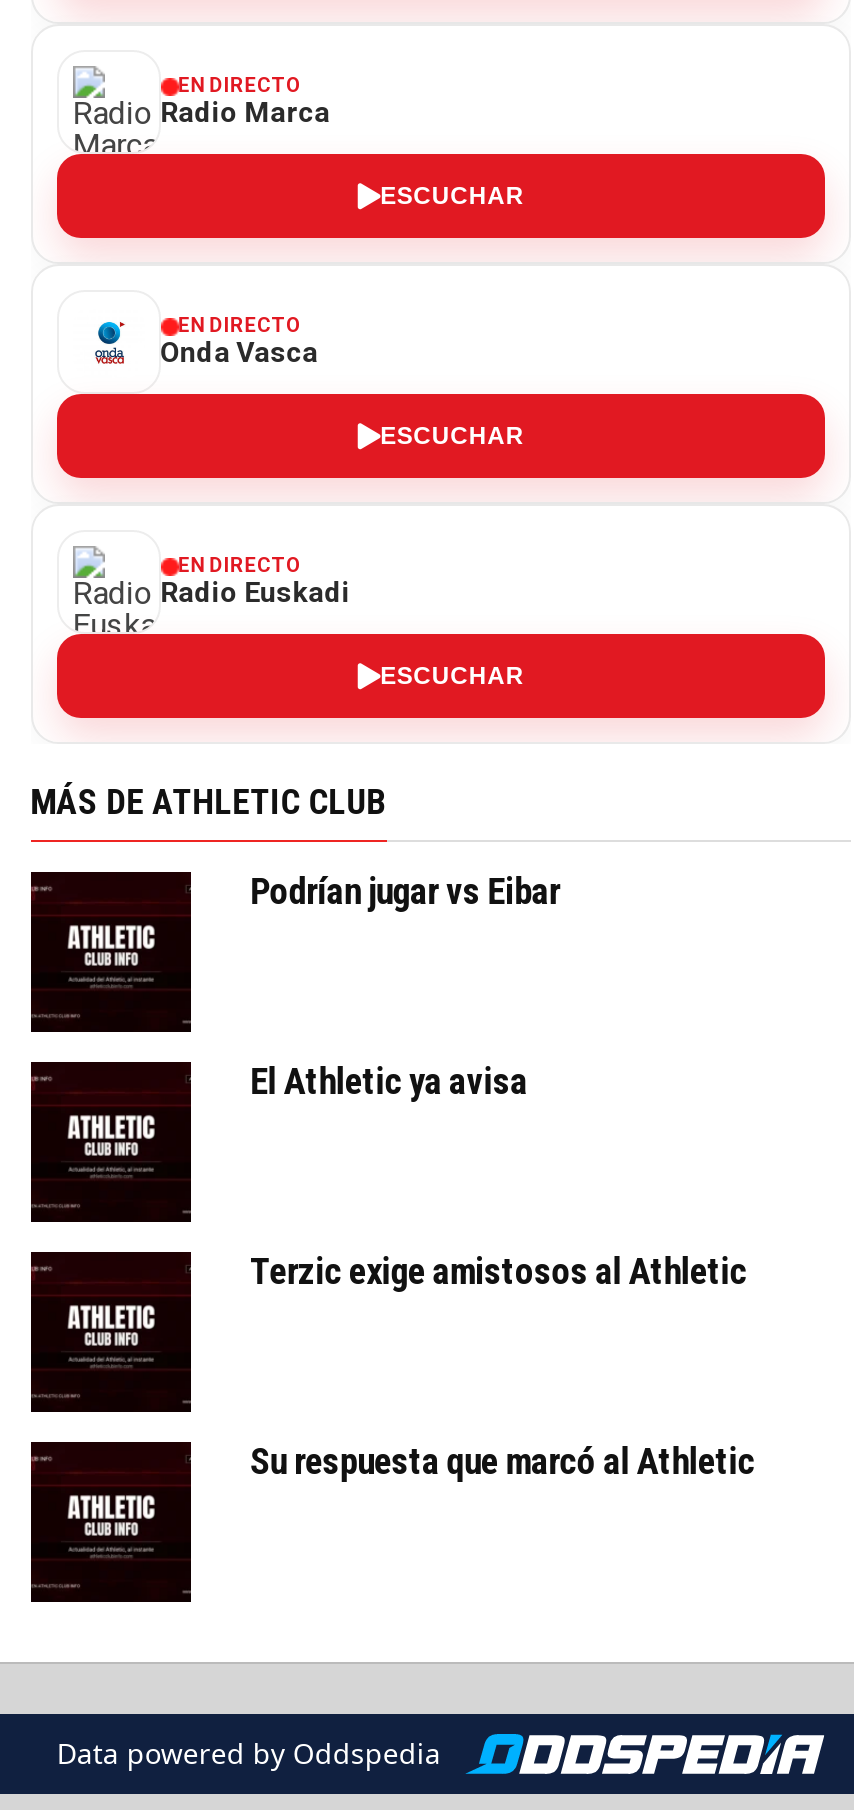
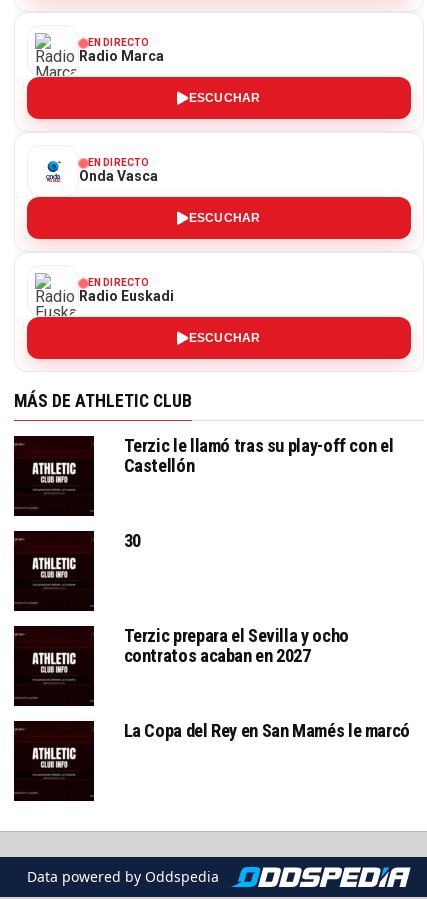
- Podrían jugar vs Eibar
+ Terzic le llamó tras su play-off con el
+ Castellón

- El Athletic ya avisa
+ 30

- Terzic exige amistosos al Athletic
+ Terzic prepara el Sevilla y ocho
+ contratos acaban en 2027

- Su respuesta que marcó al Athletic
+ La Copa del Rey en San Mamés le marcó
